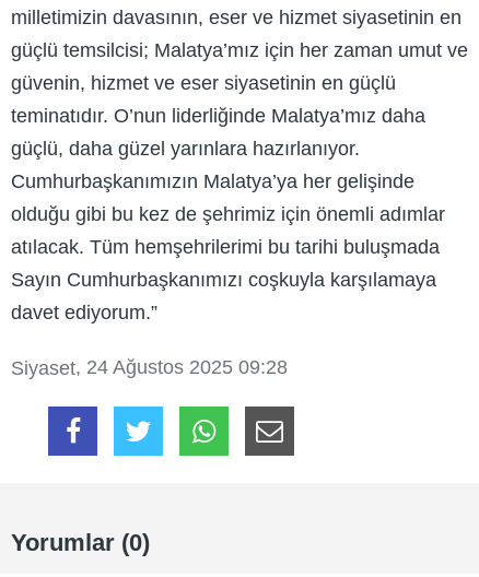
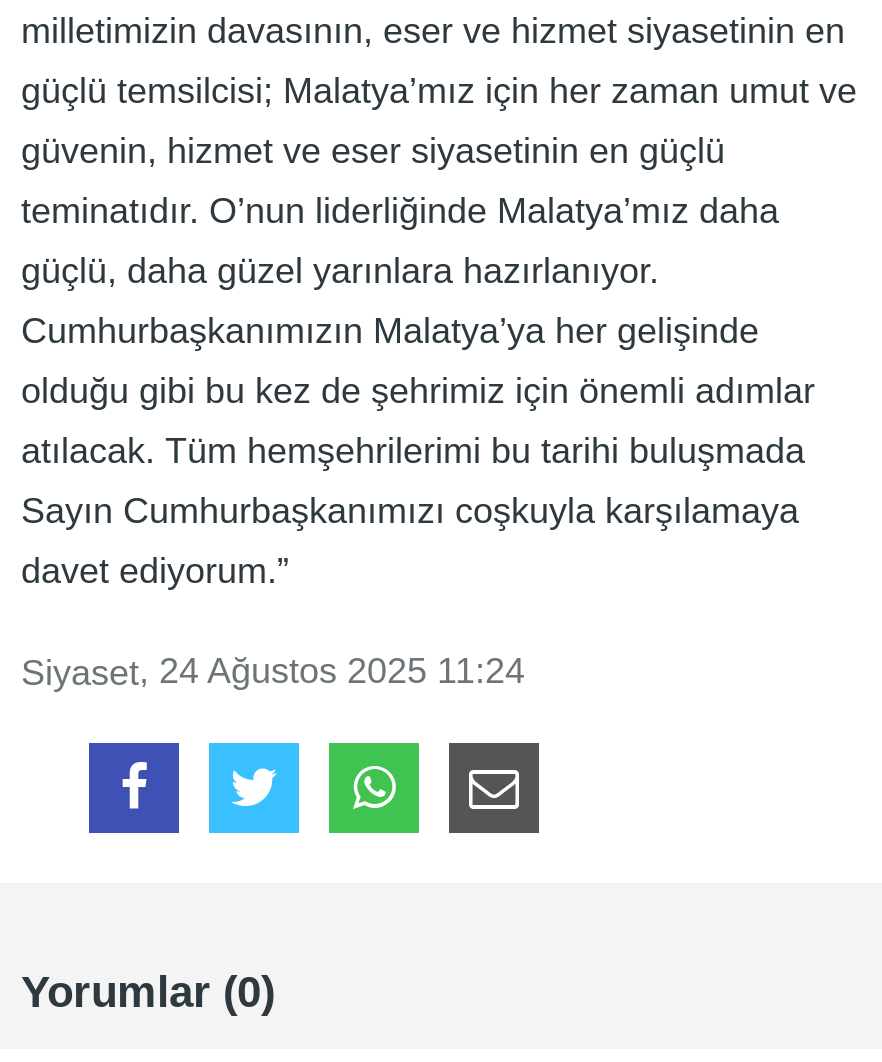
- Siyaset, 24 Ağustos 2025 09:28
+ Siyaset, 24 Ağustos 2025 11:24
